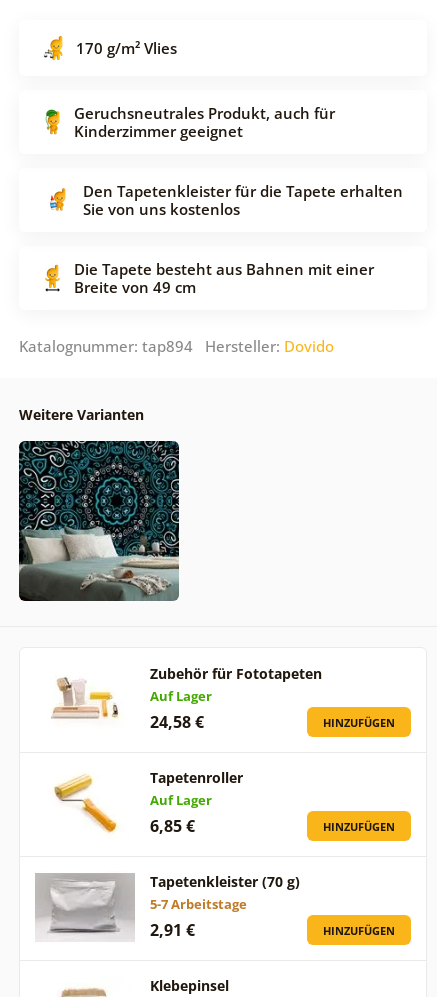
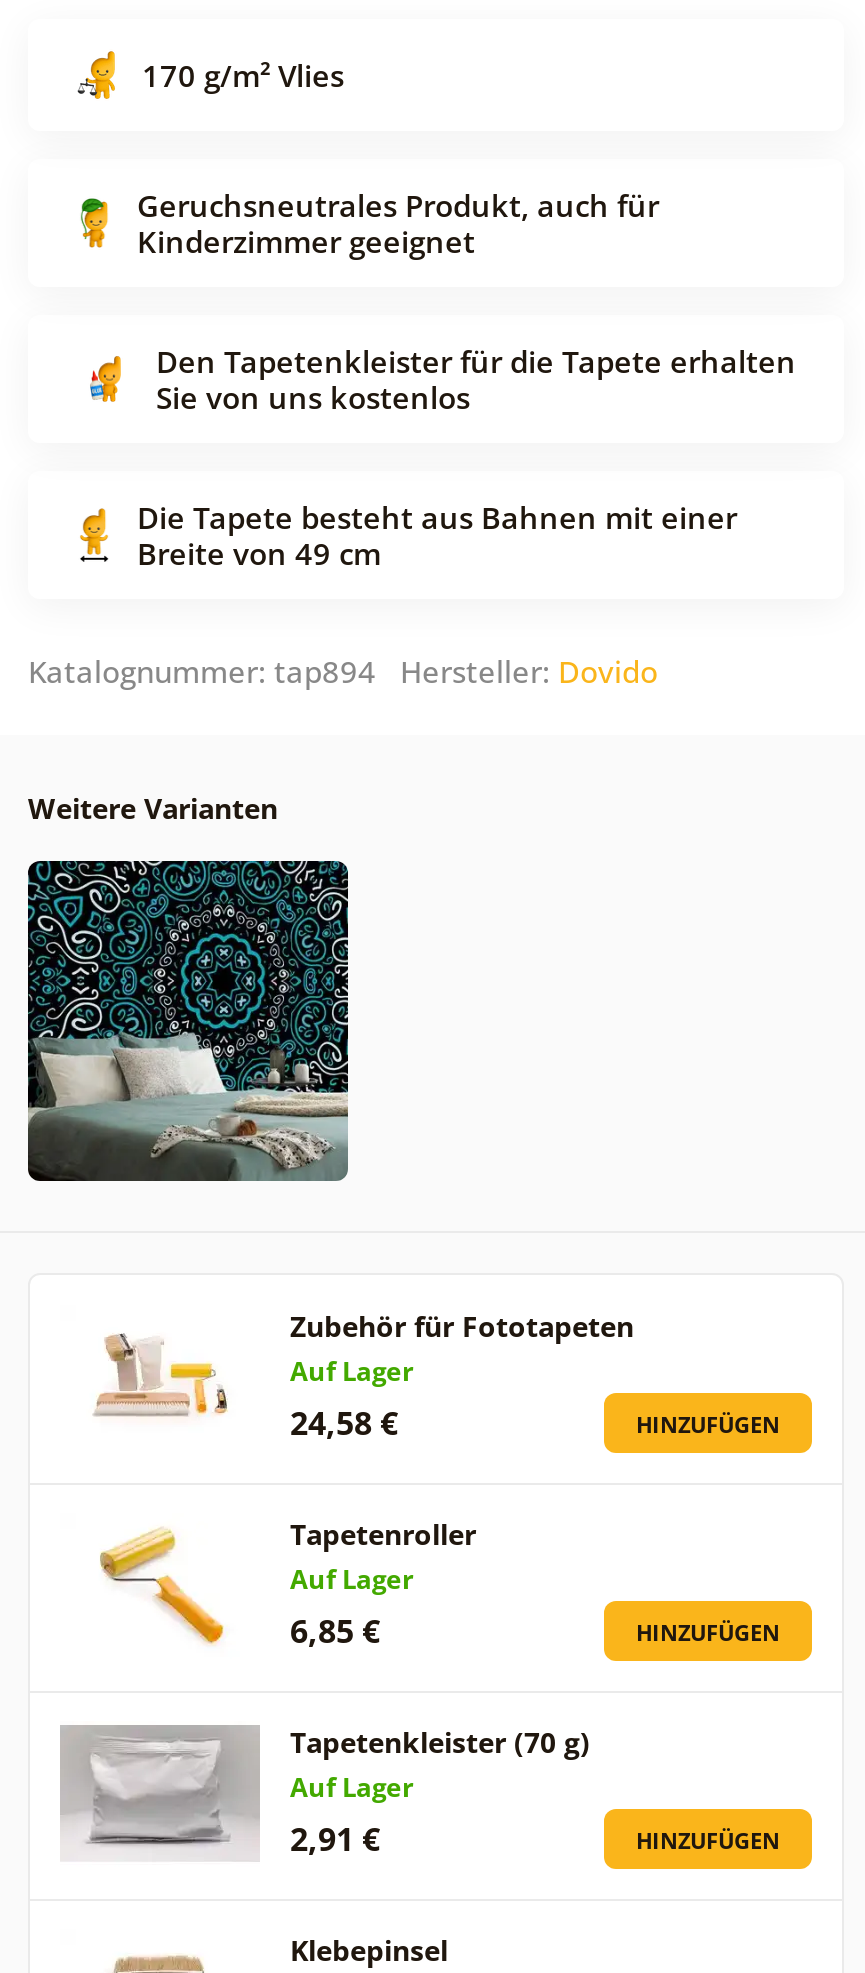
- 5-7 Arbeitstage
+ Auf Lager
